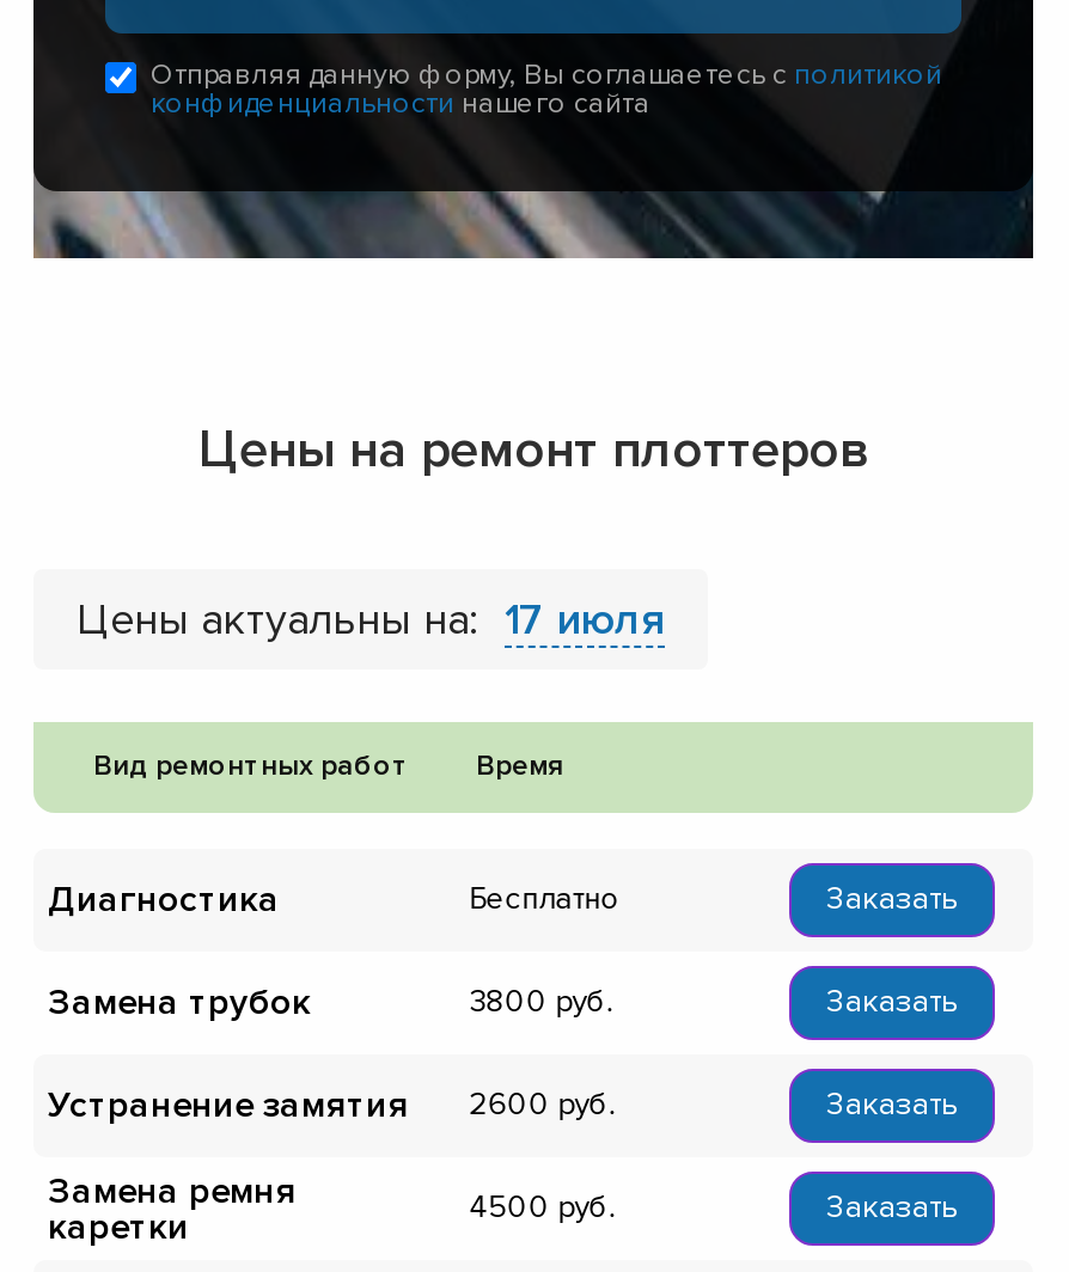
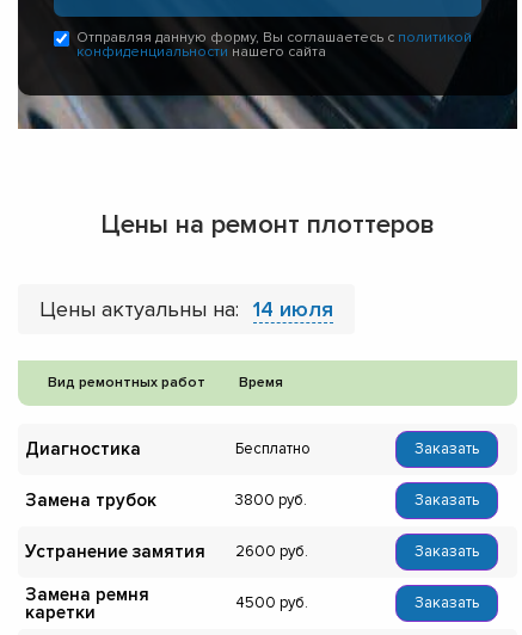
- Цены актуальны на: 17 июля
+ Цены актуальны на: 14 июля
